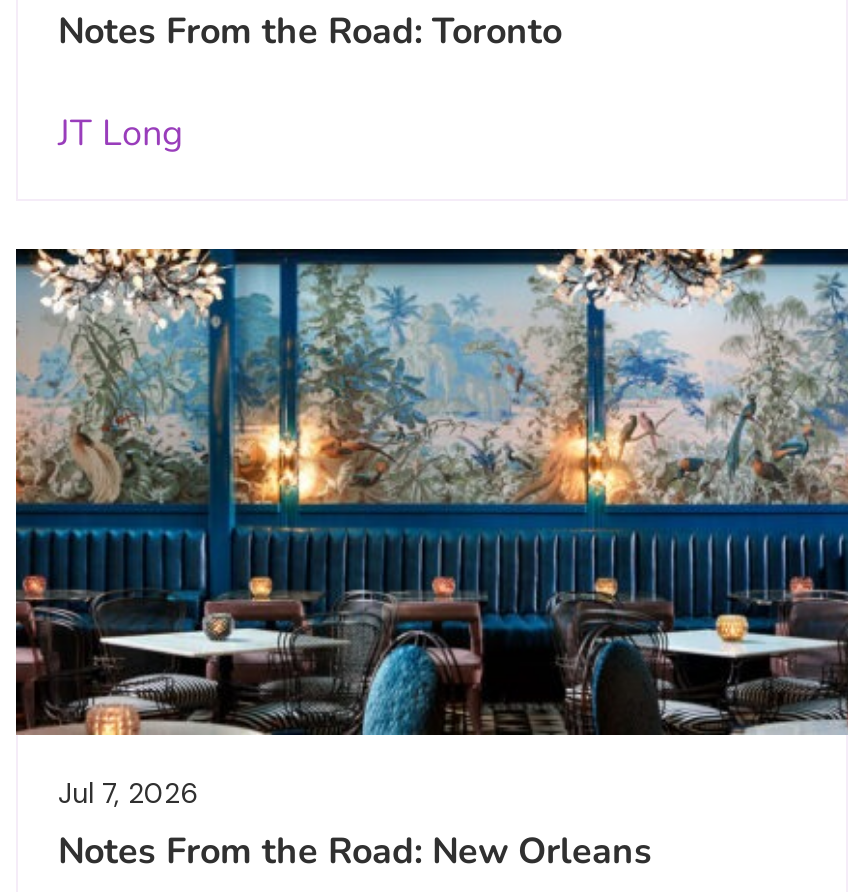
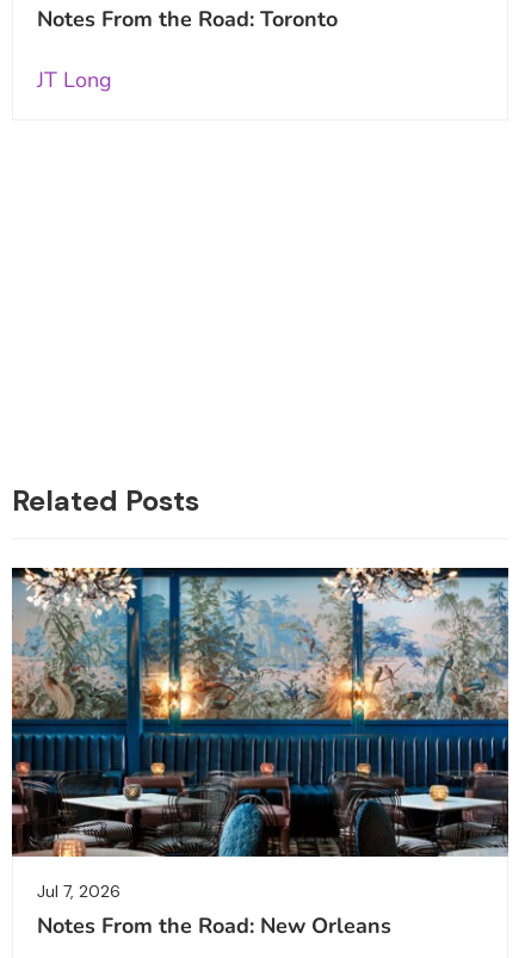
+ Related Posts
